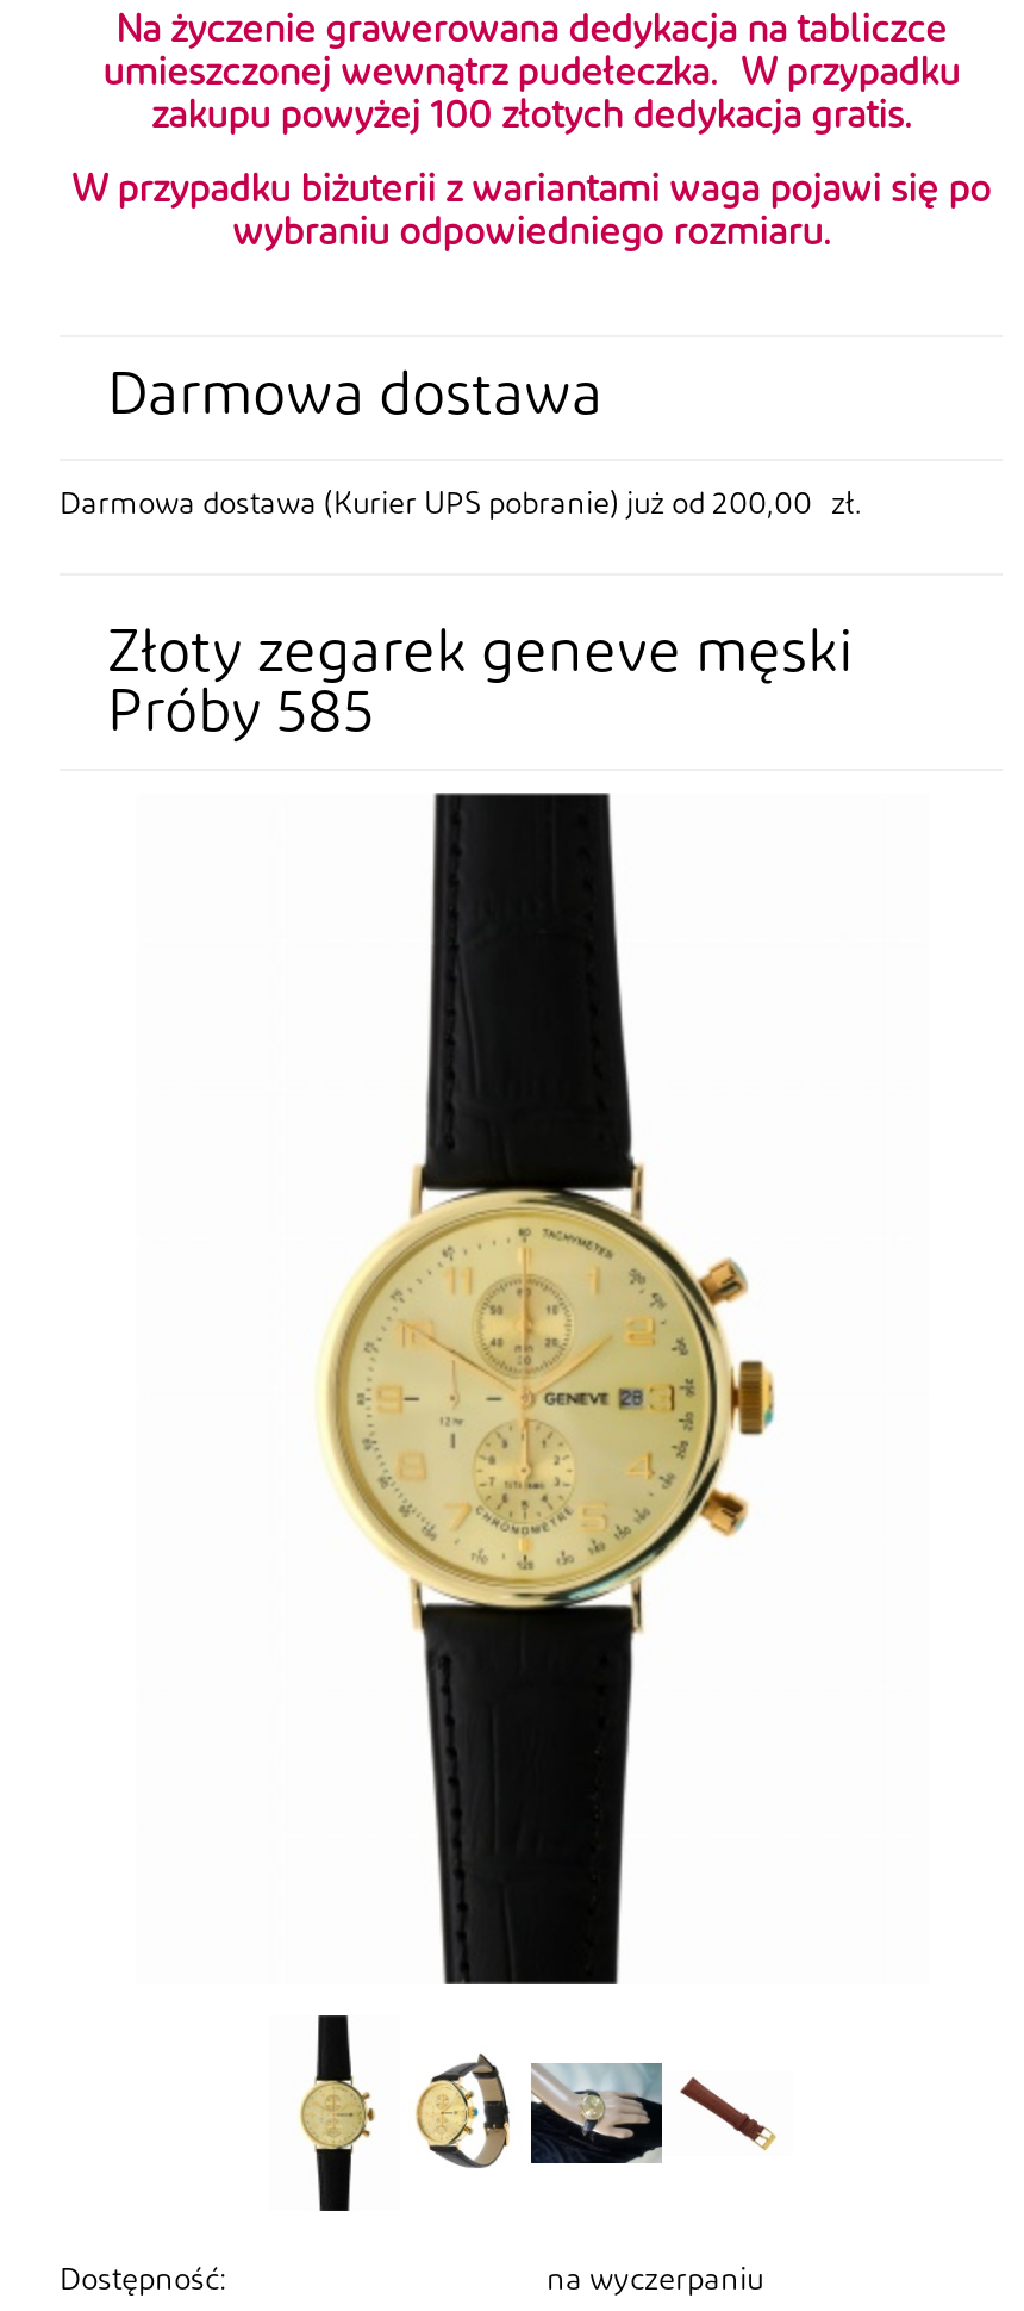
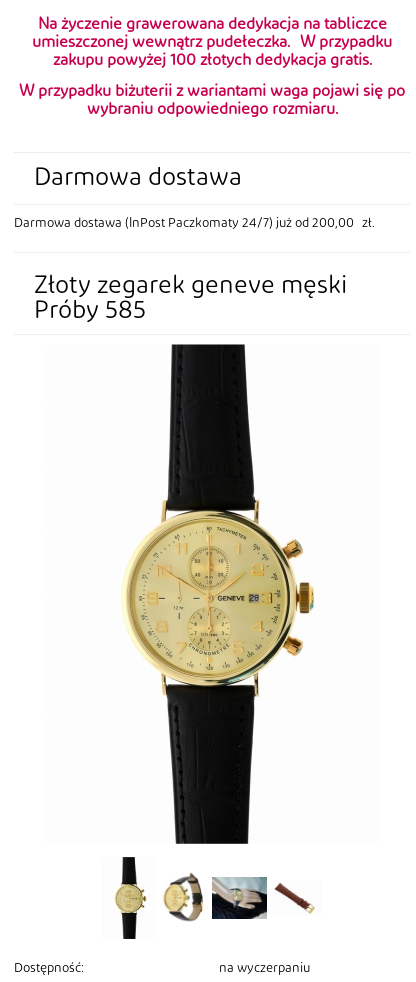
- Darmowa dostawa (Kurier UPS pobranie) już od 200,00 zł.
+ Darmowa dostawa (InPost Paczkomaty 24/7) już od 200,00 zł.
